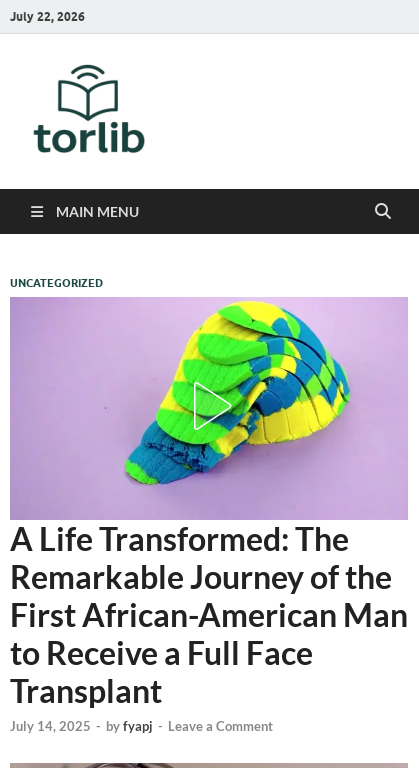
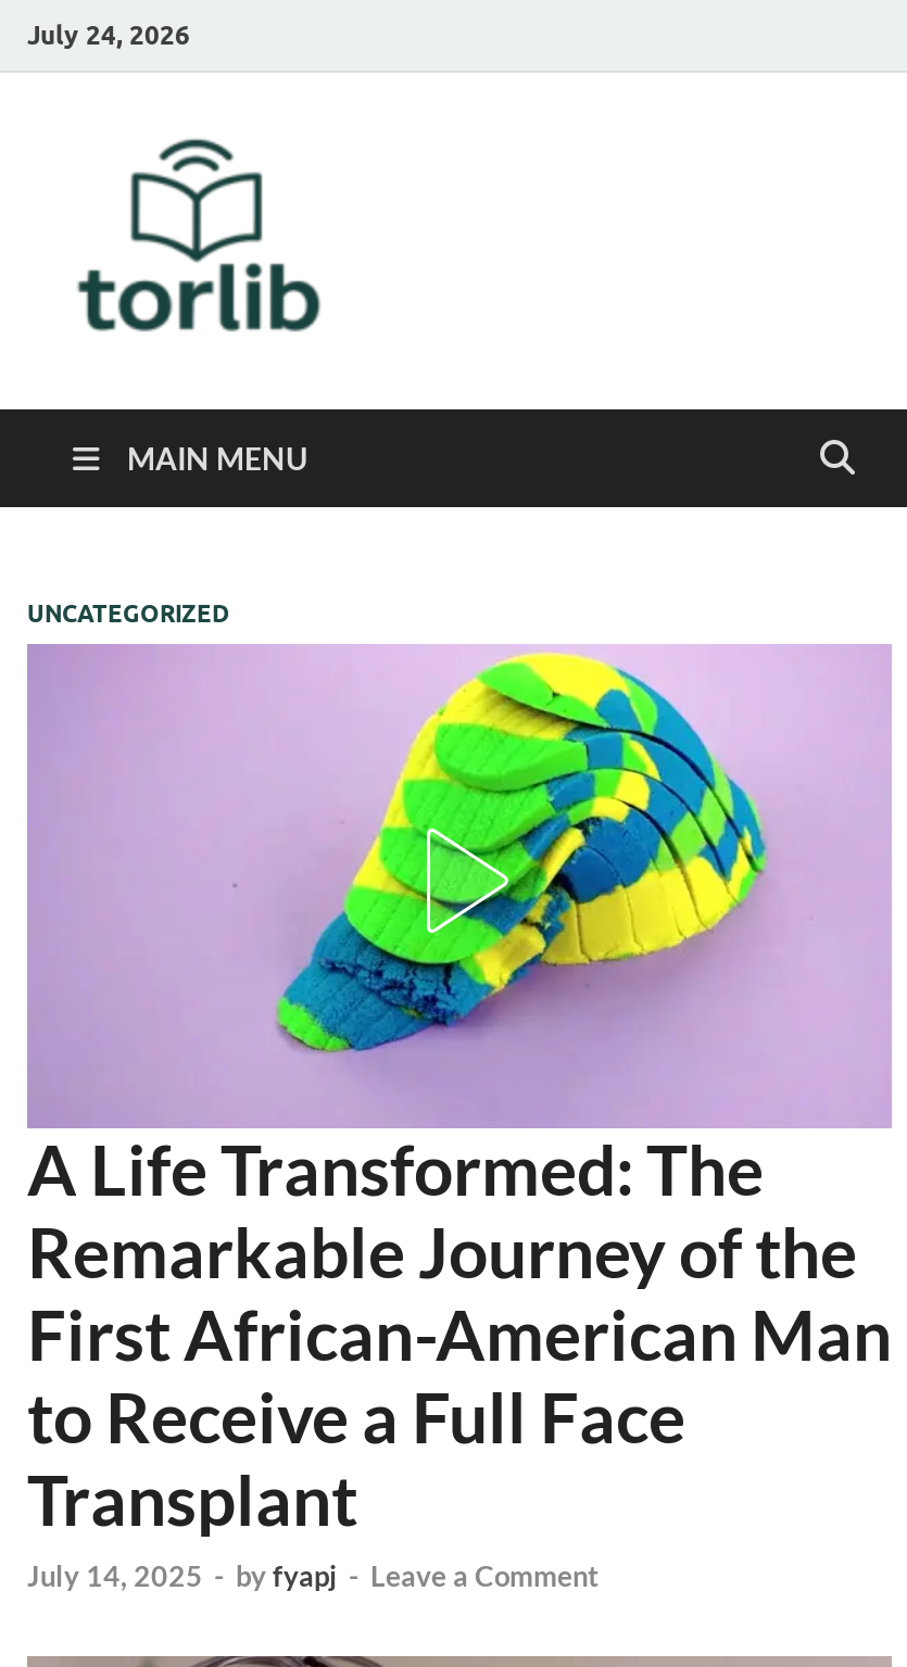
- July 22, 2026
+ July 24, 2026
